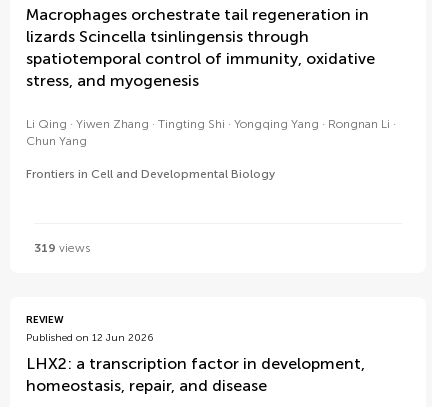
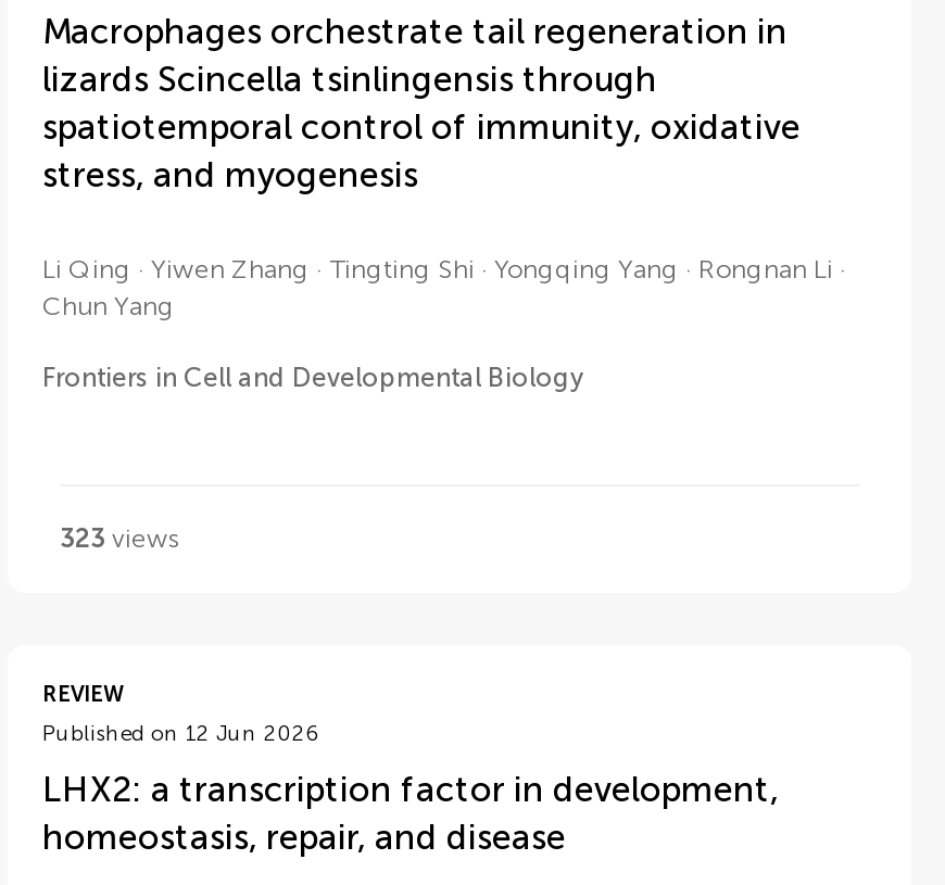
- 319 views
+ 323 views
